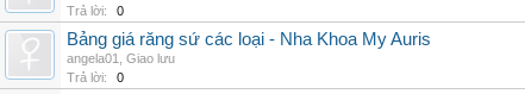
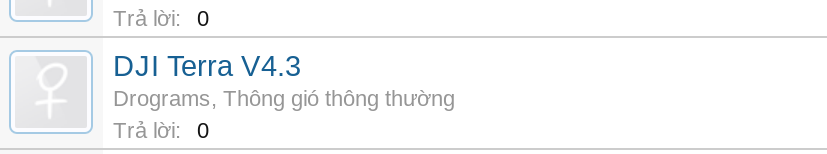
- Bảng giá răng sứ các loại - Nha Khoa My Auris
- angela01, Giao lưu
+ DJI Terra V4.3
+ Drograms, Thông gió thông thường
